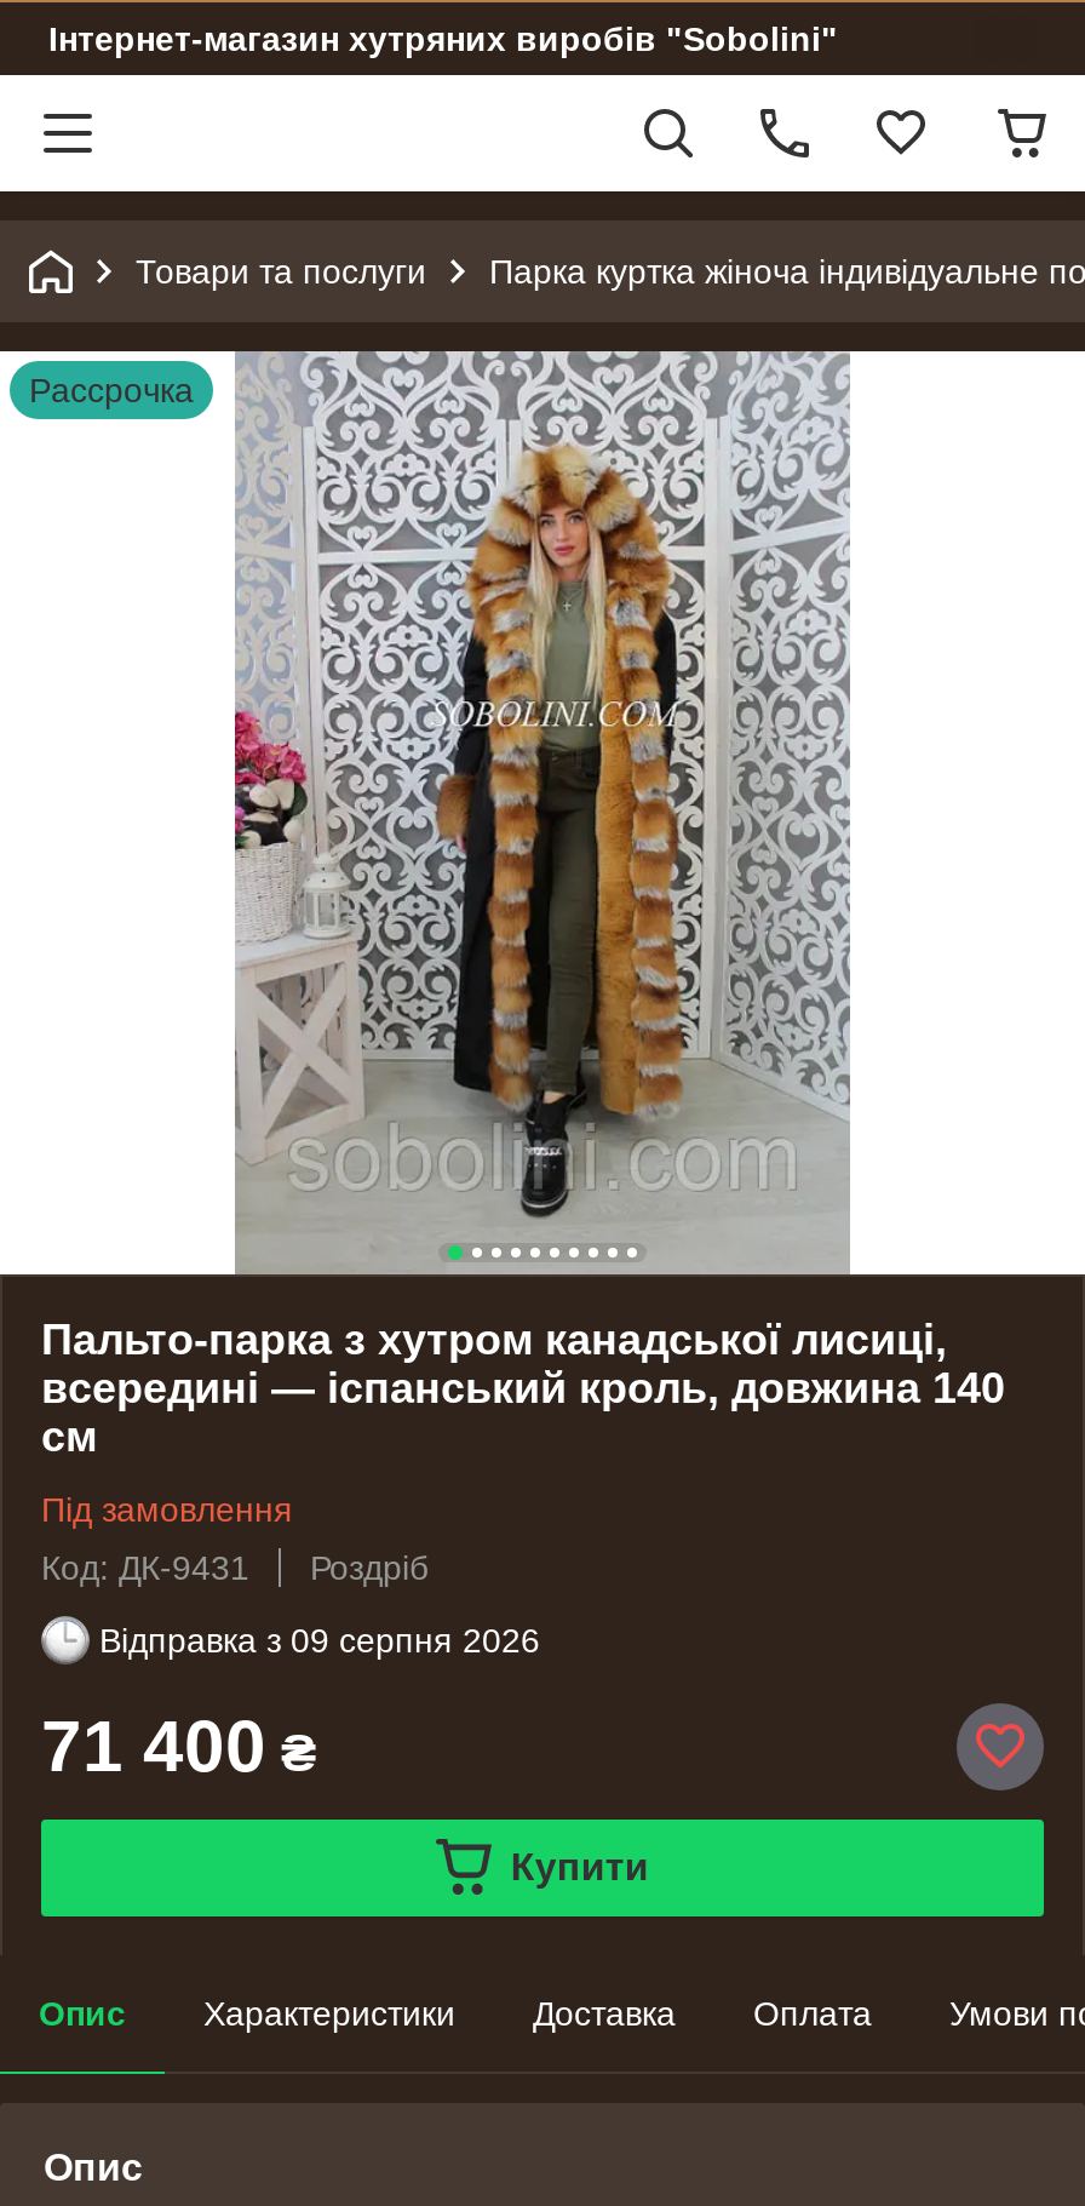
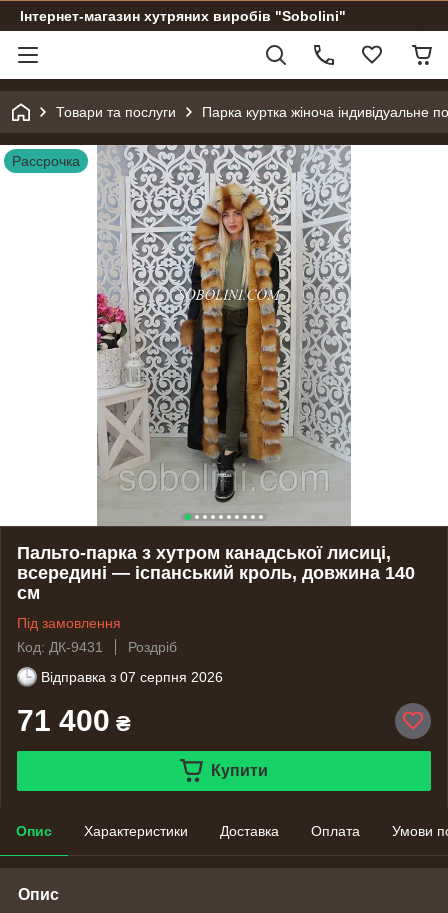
- Відправка з 09 серпня 2026
+ Відправка з 07 серпня 2026
